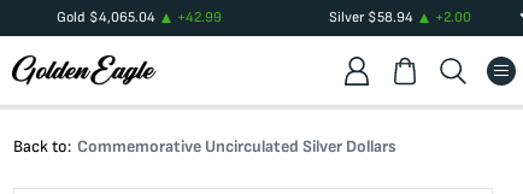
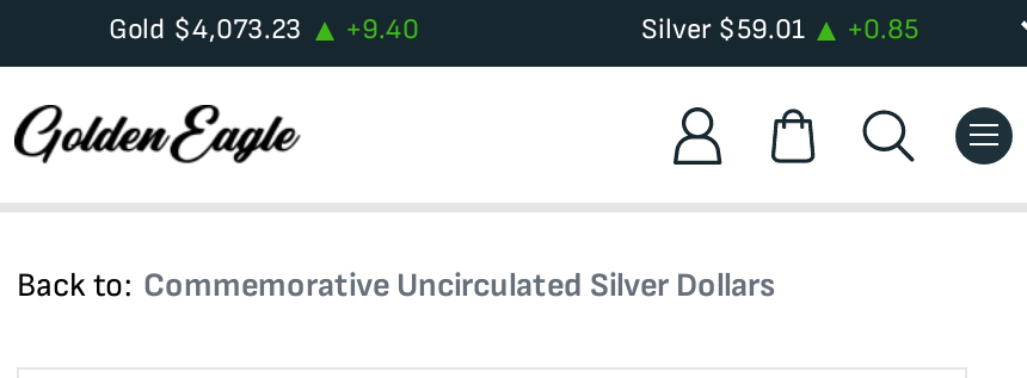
- Gold $4,065.04
+ Gold $4,073.23

- +42.99
+ +9.40

- Silver $58.94
+ Silver $59.01

- +2.00
+ +0.85
